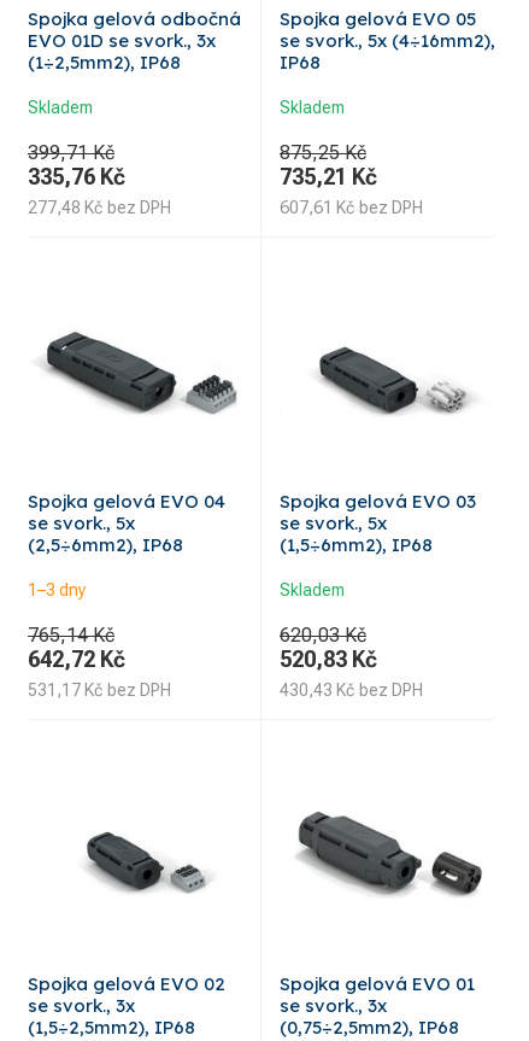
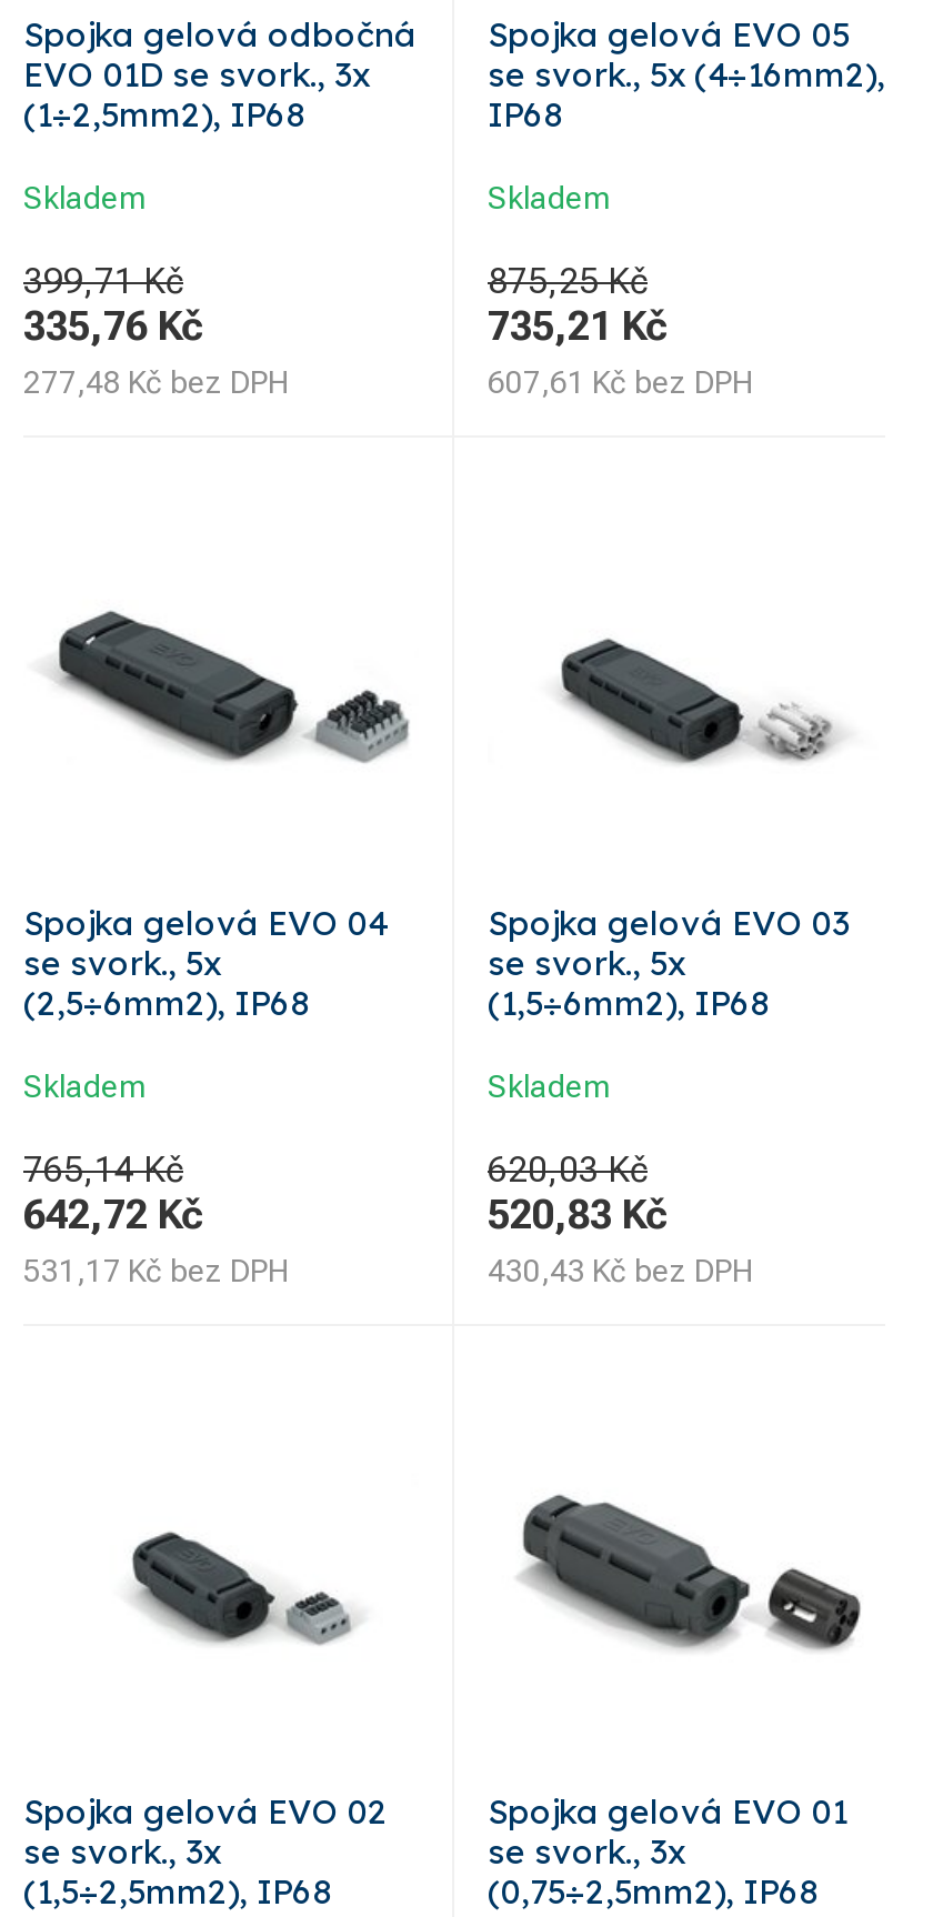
- 1–3 dny
+ Skladem
